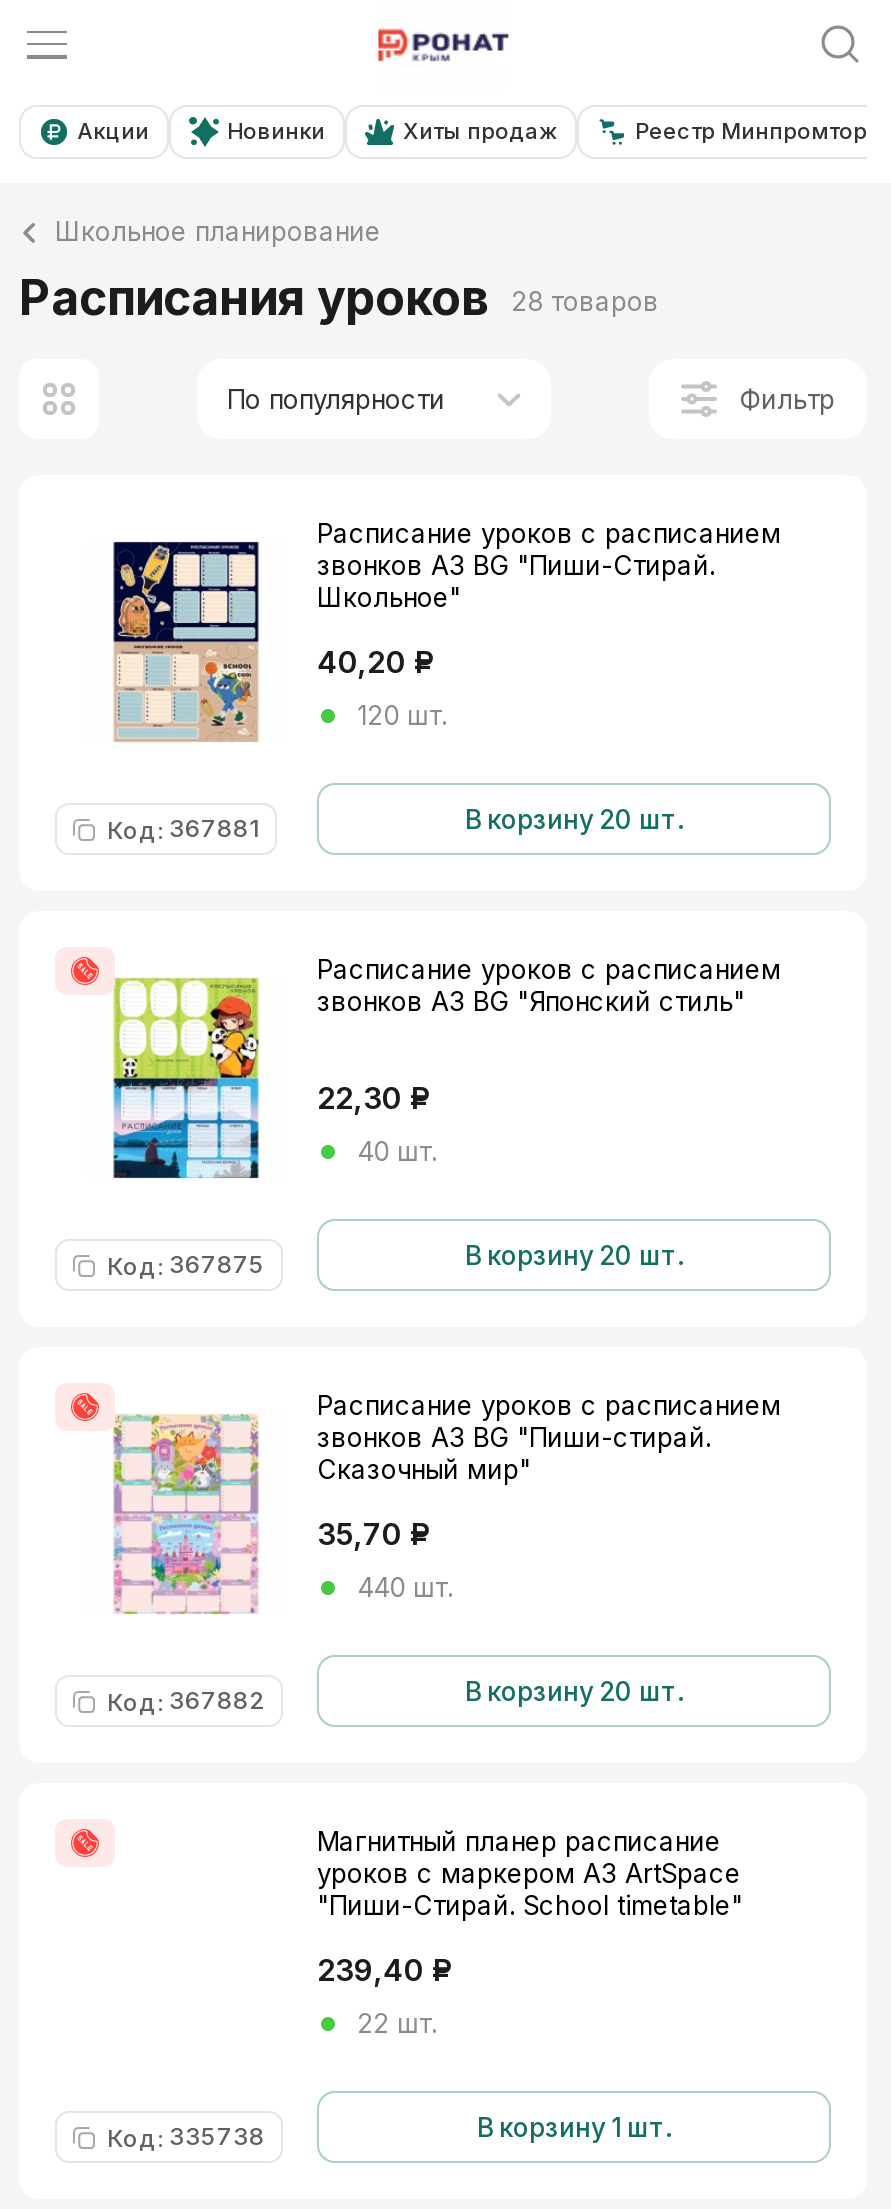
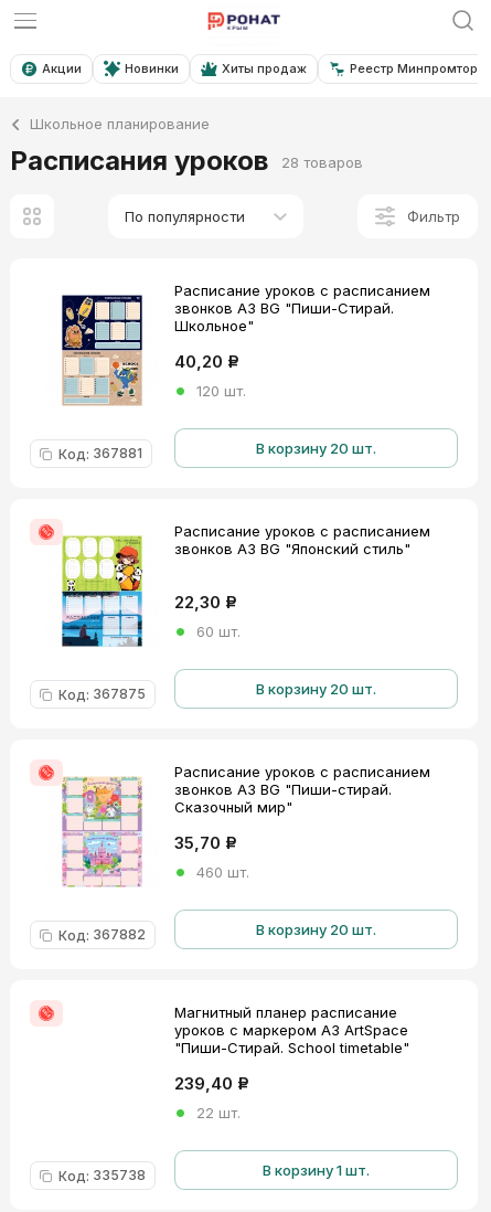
- 40 шт.
+ 60 шт.

- 440 шт.
+ 460 шт.
